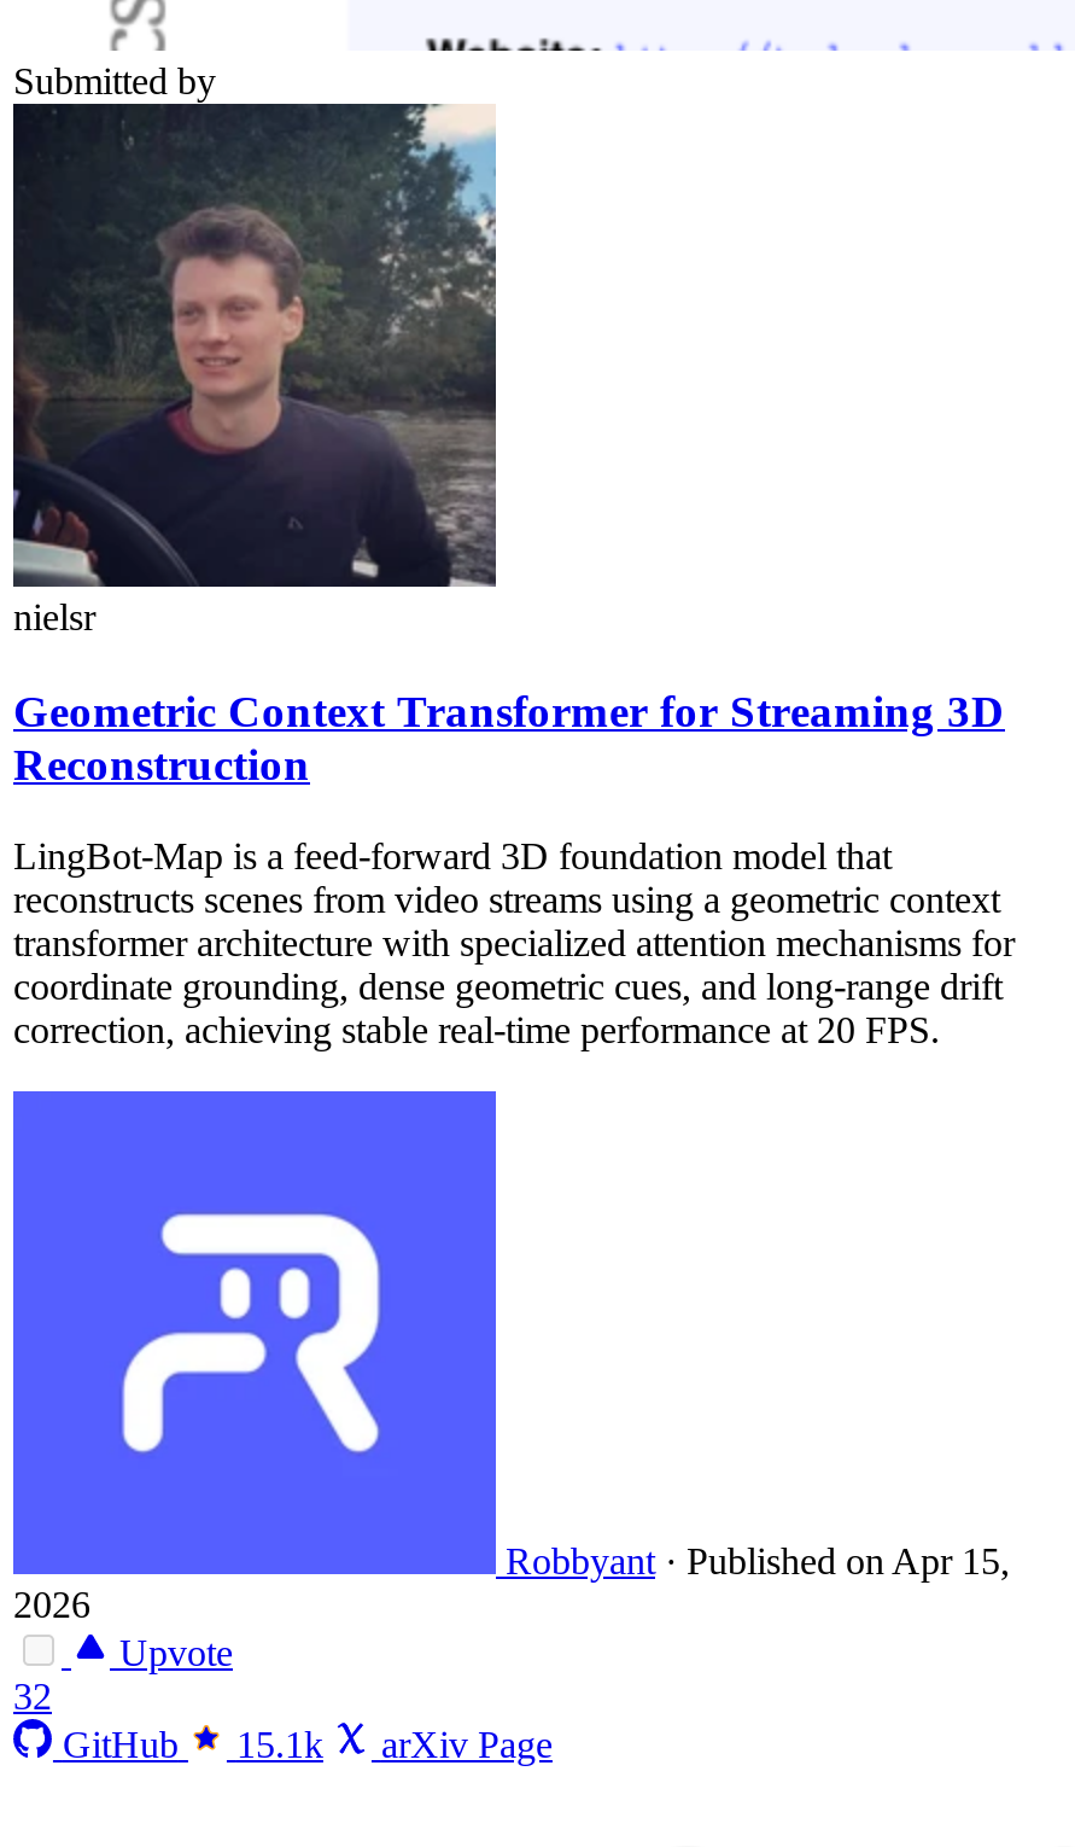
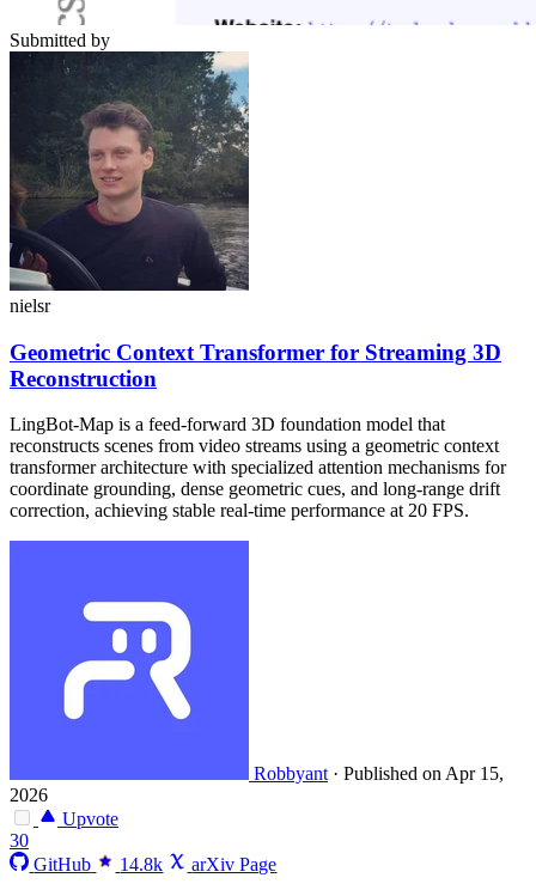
- 32
+ 30

- GitHub 15.1k arXiv Page
+ GitHub 14.8k arXiv Page
